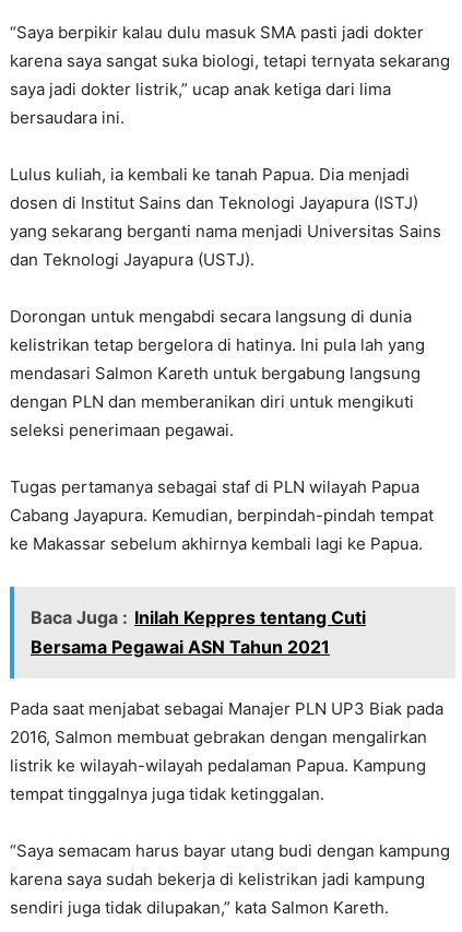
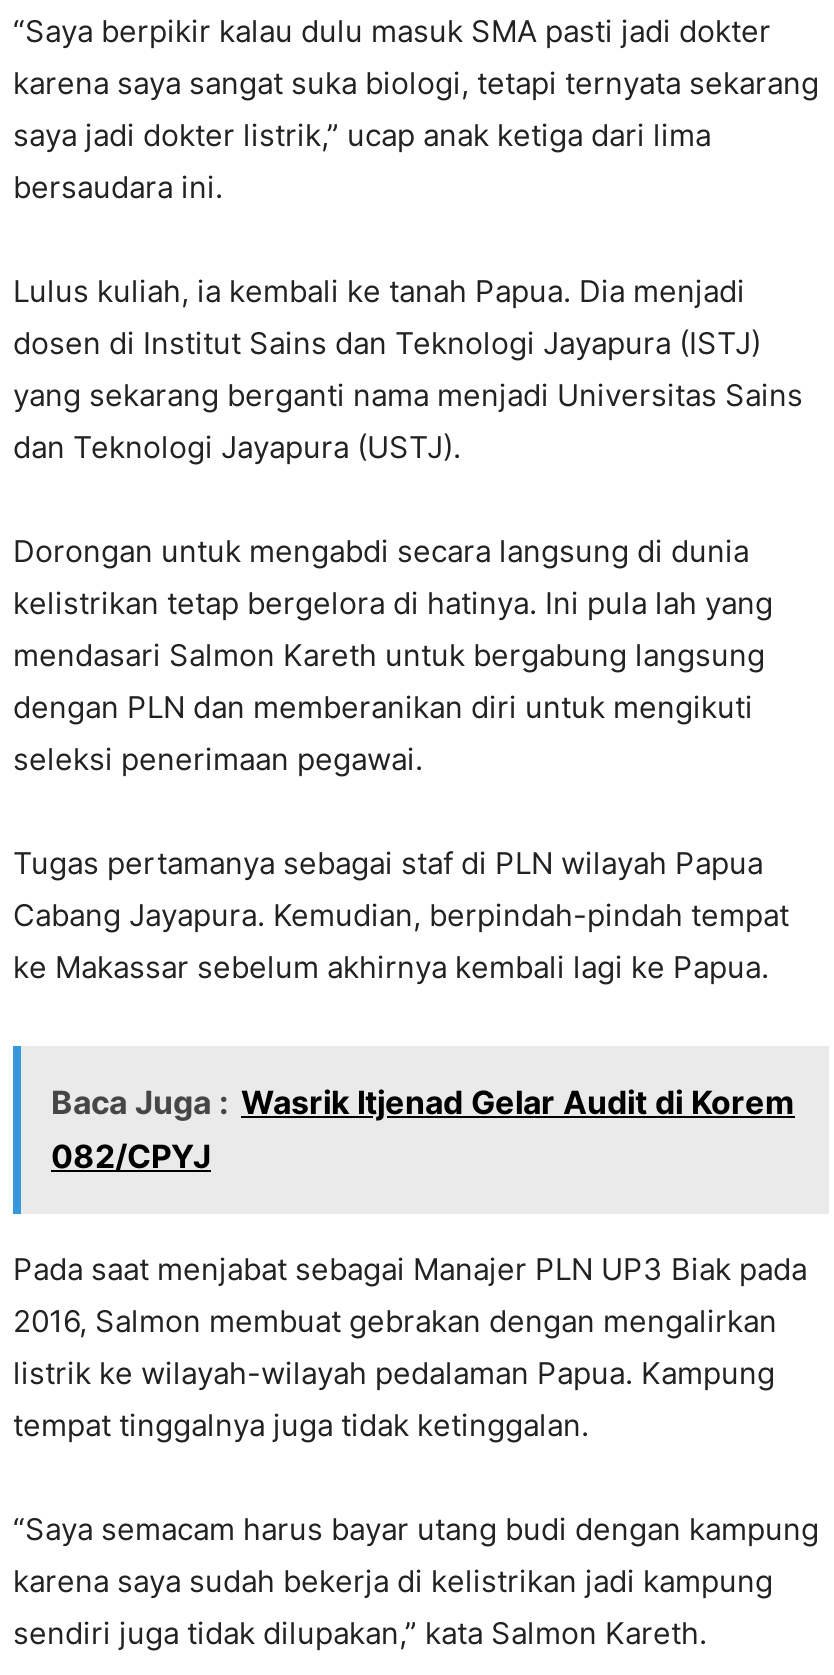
- Baca Juga : Inilah Keppres tentang Cuti
- Bersama Pegawai ASN Tahun 2021
+ Baca Juga : Wasrik Itjenad Gelar Audit di Korem
+ 082/CPYJ
